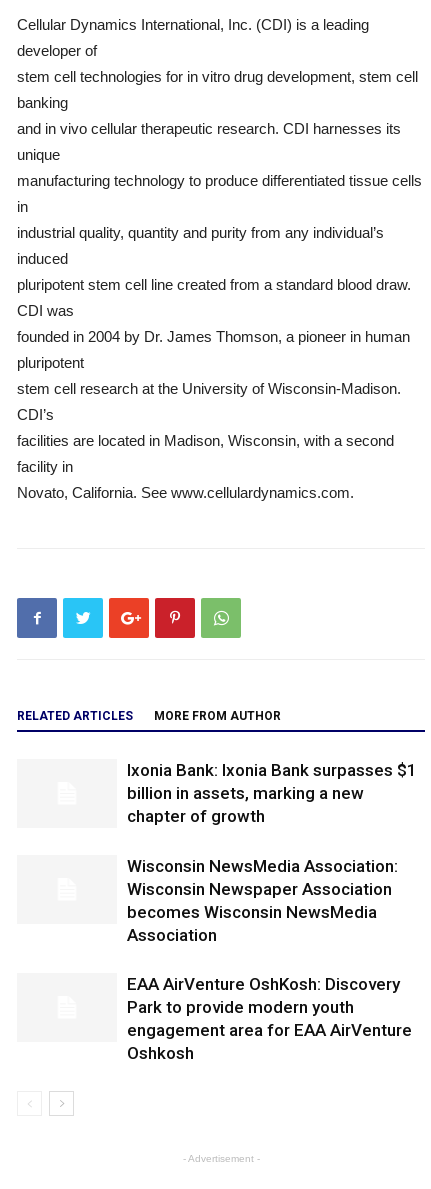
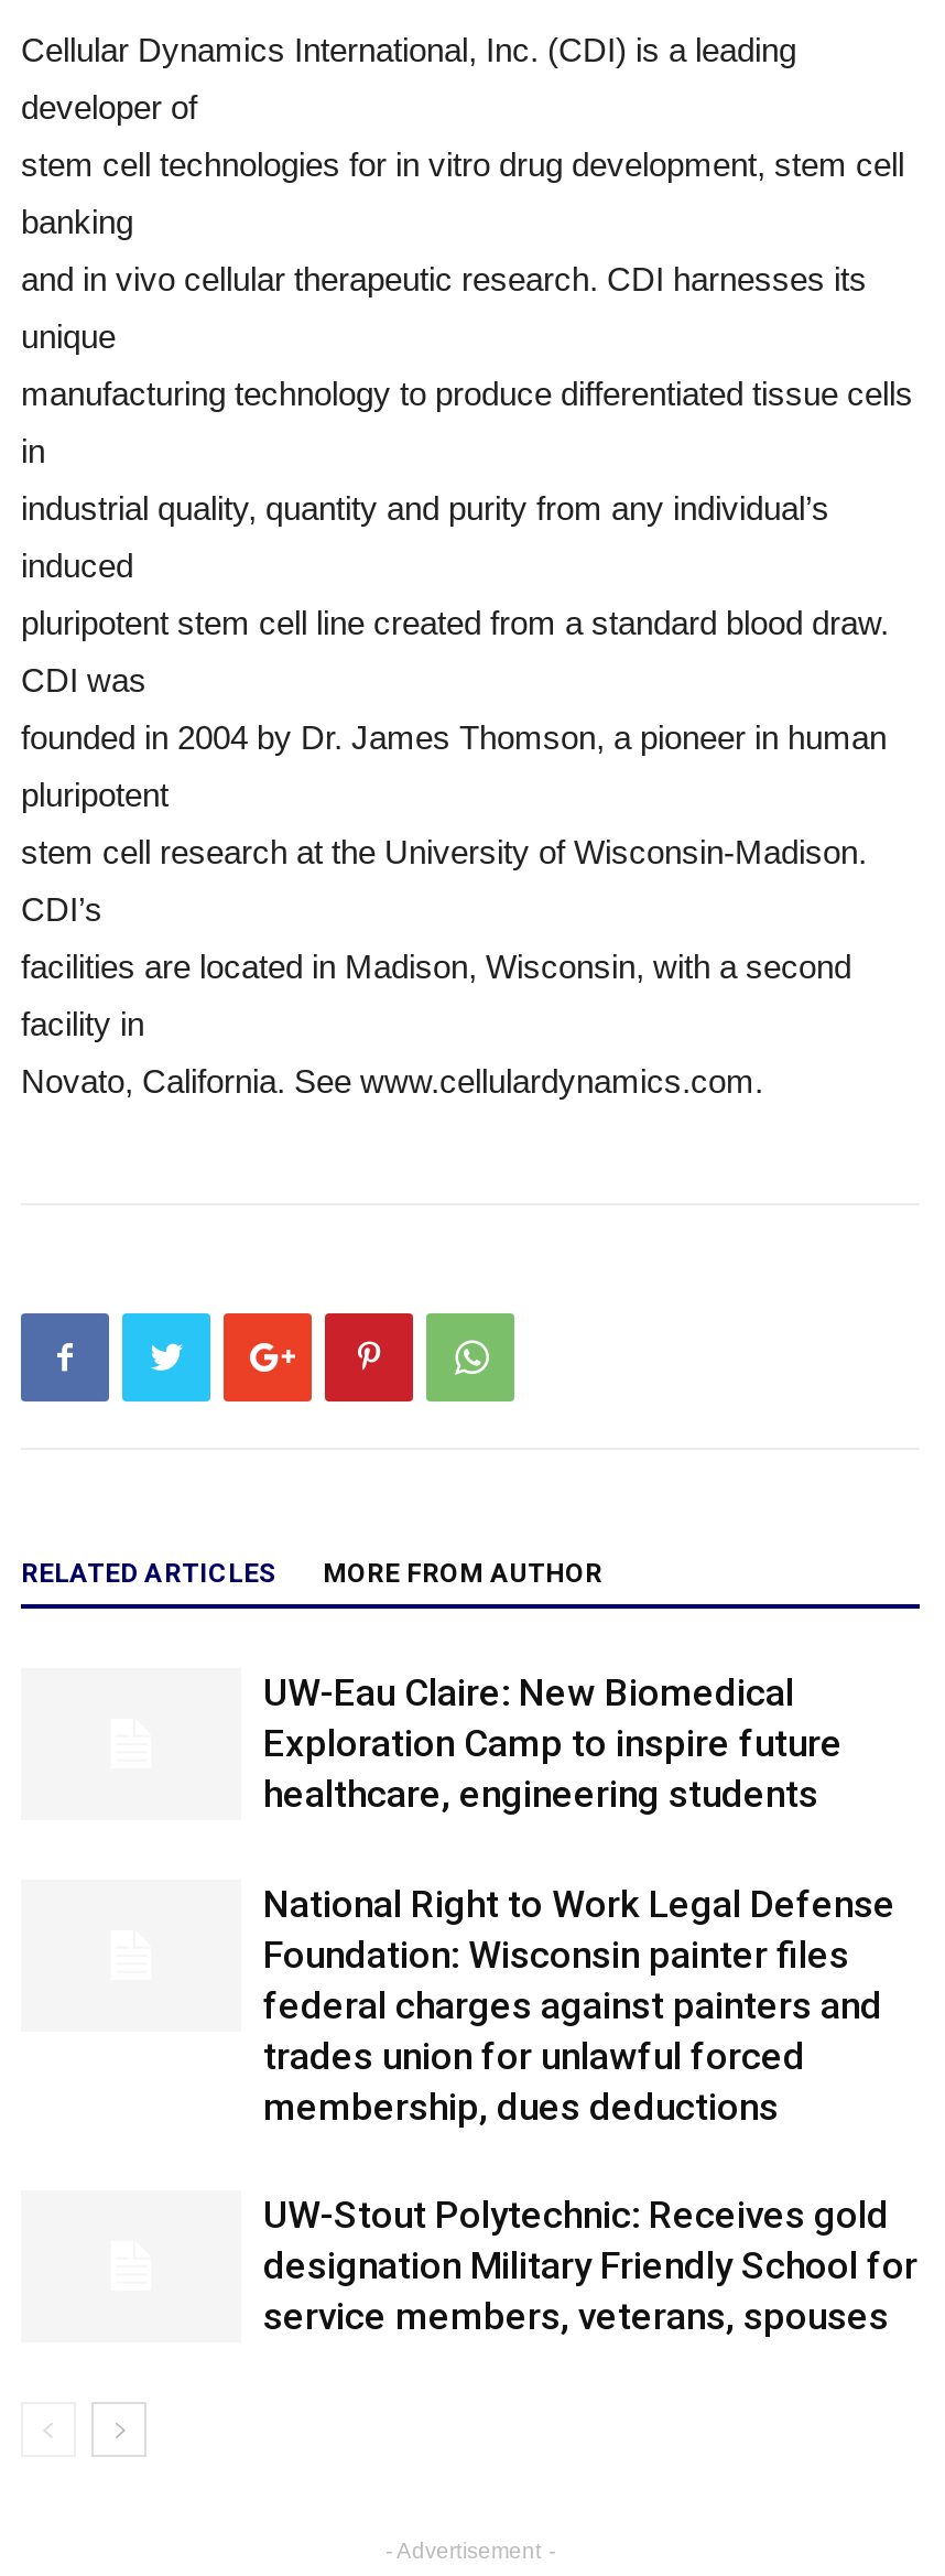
- Ixonia Bank: Ixonia Bank surpasses $1
- billion in assets, marking a new
- chapter of growth
+ UW-Eau Claire: New Biomedical
+ Exploration Camp to inspire future
+ healthcare, engineering students

- Wisconsin NewsMedia Association:
- Wisconsin Newspaper Association
- becomes Wisconsin NewsMedia
- Association
+ National Right to Work Legal Defense
+ Foundation: Wisconsin painter files
+ federal charges against painters and
+ trades union for unlawful forced
+ membership, dues deductions

- EAA AirVenture OshKosh: Discovery
- Park to provide modern youth
- engagement area for EAA AirVenture
- Oshkosh
+ UW-Stout Polytechnic: Receives gold
+ designation Military Friendly School for
+ service members, veterans, spouses
